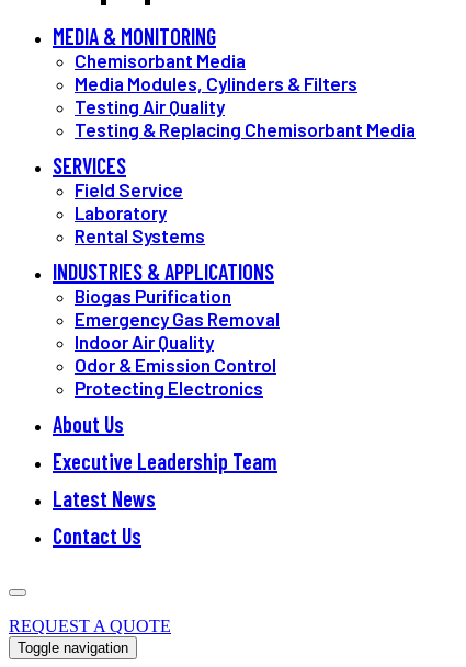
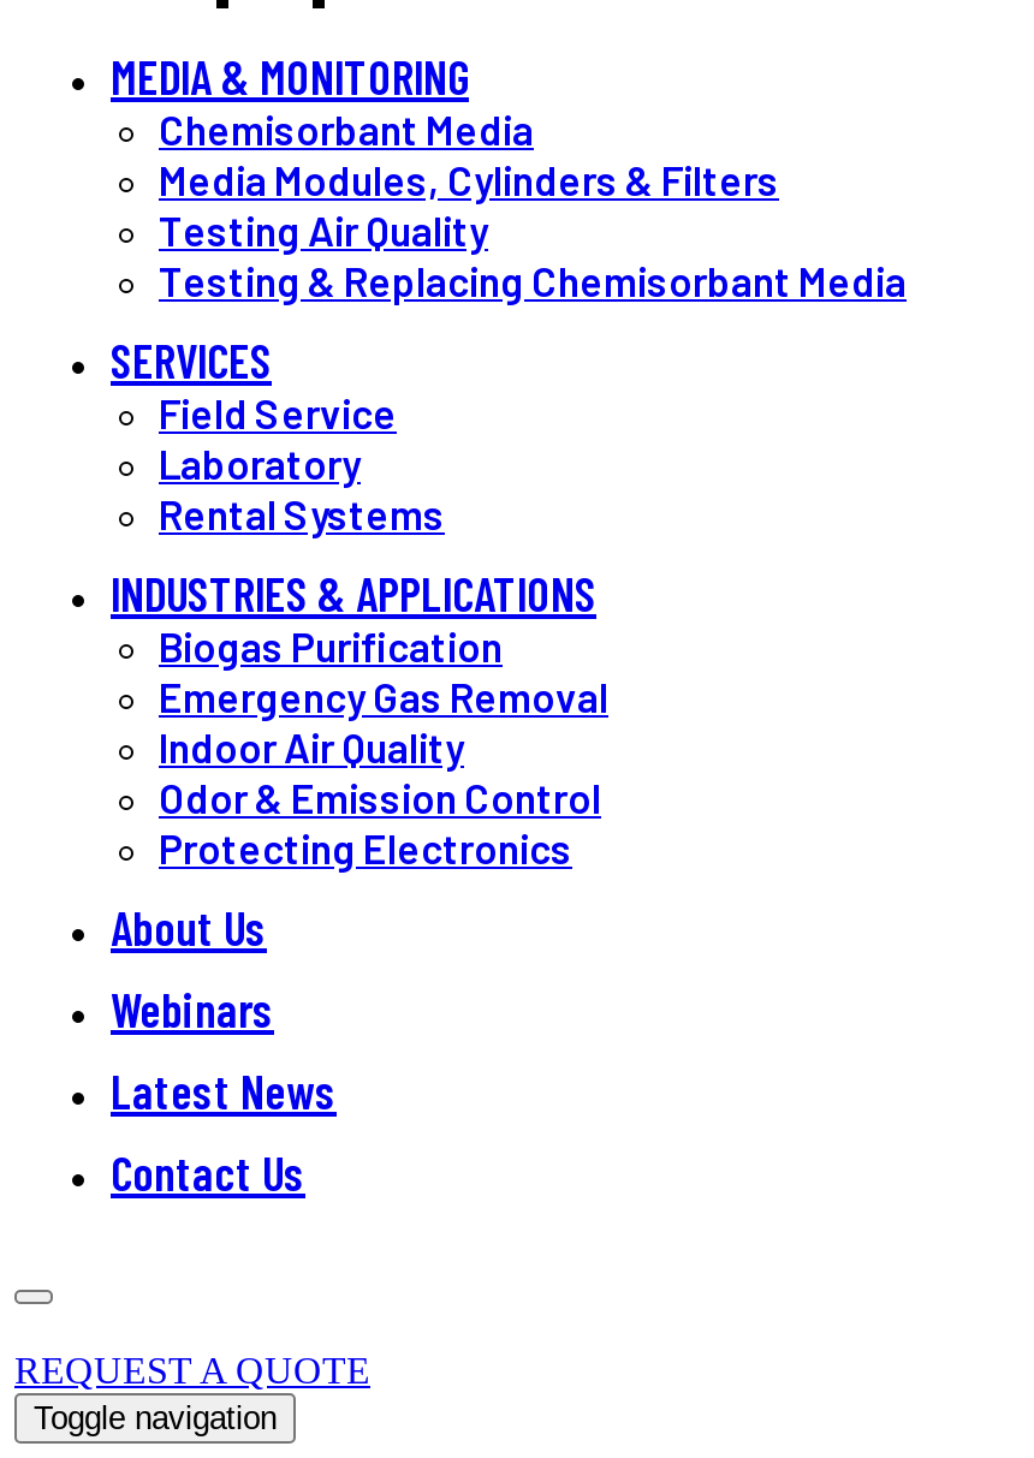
- Executive Leadership Team
+ Webinars
